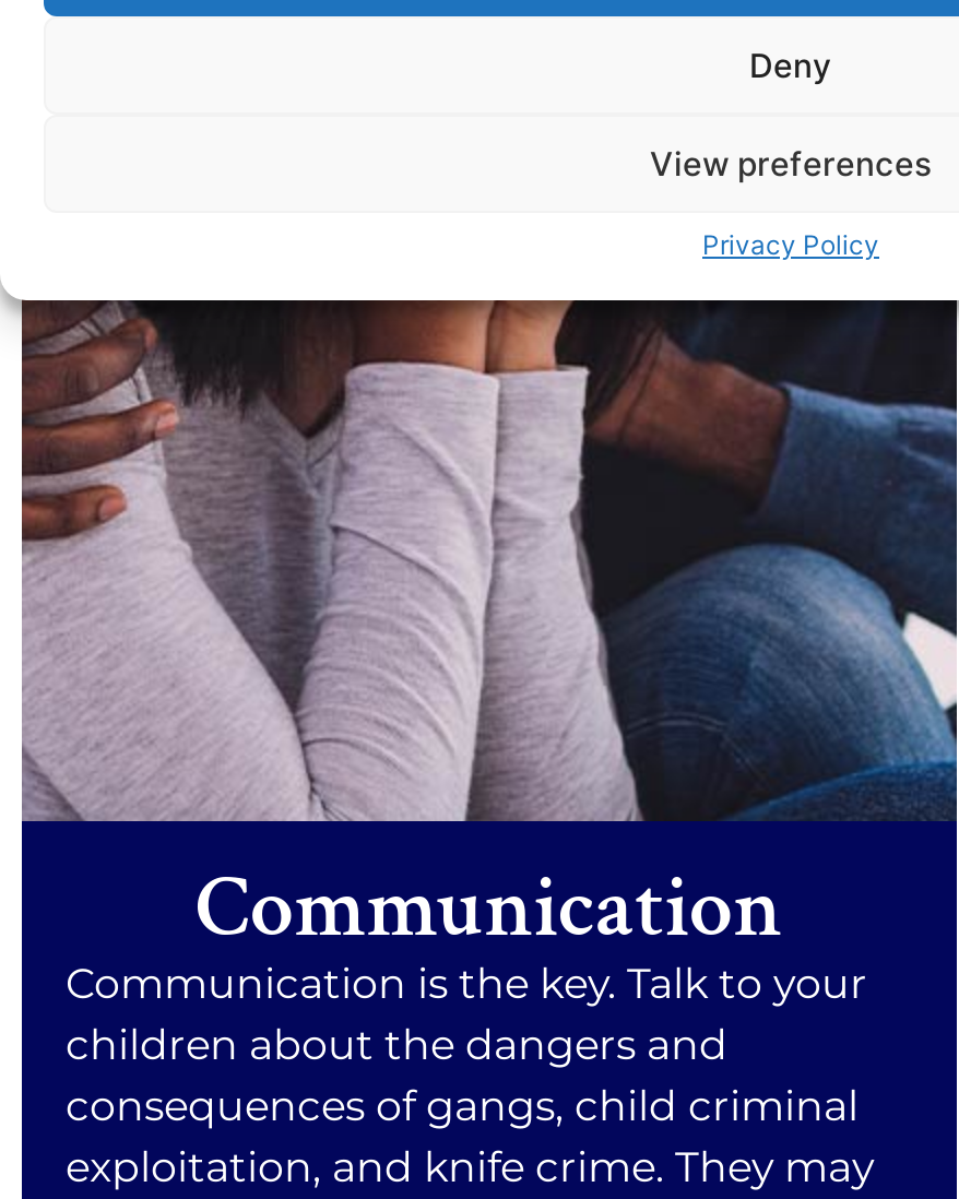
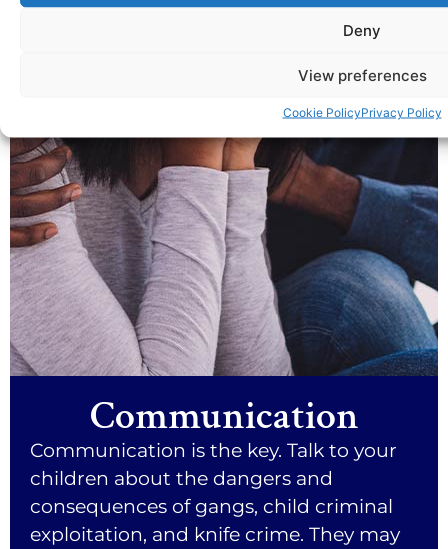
- Privacy Policy
+ Cookie PolicyPrivacy Policy
